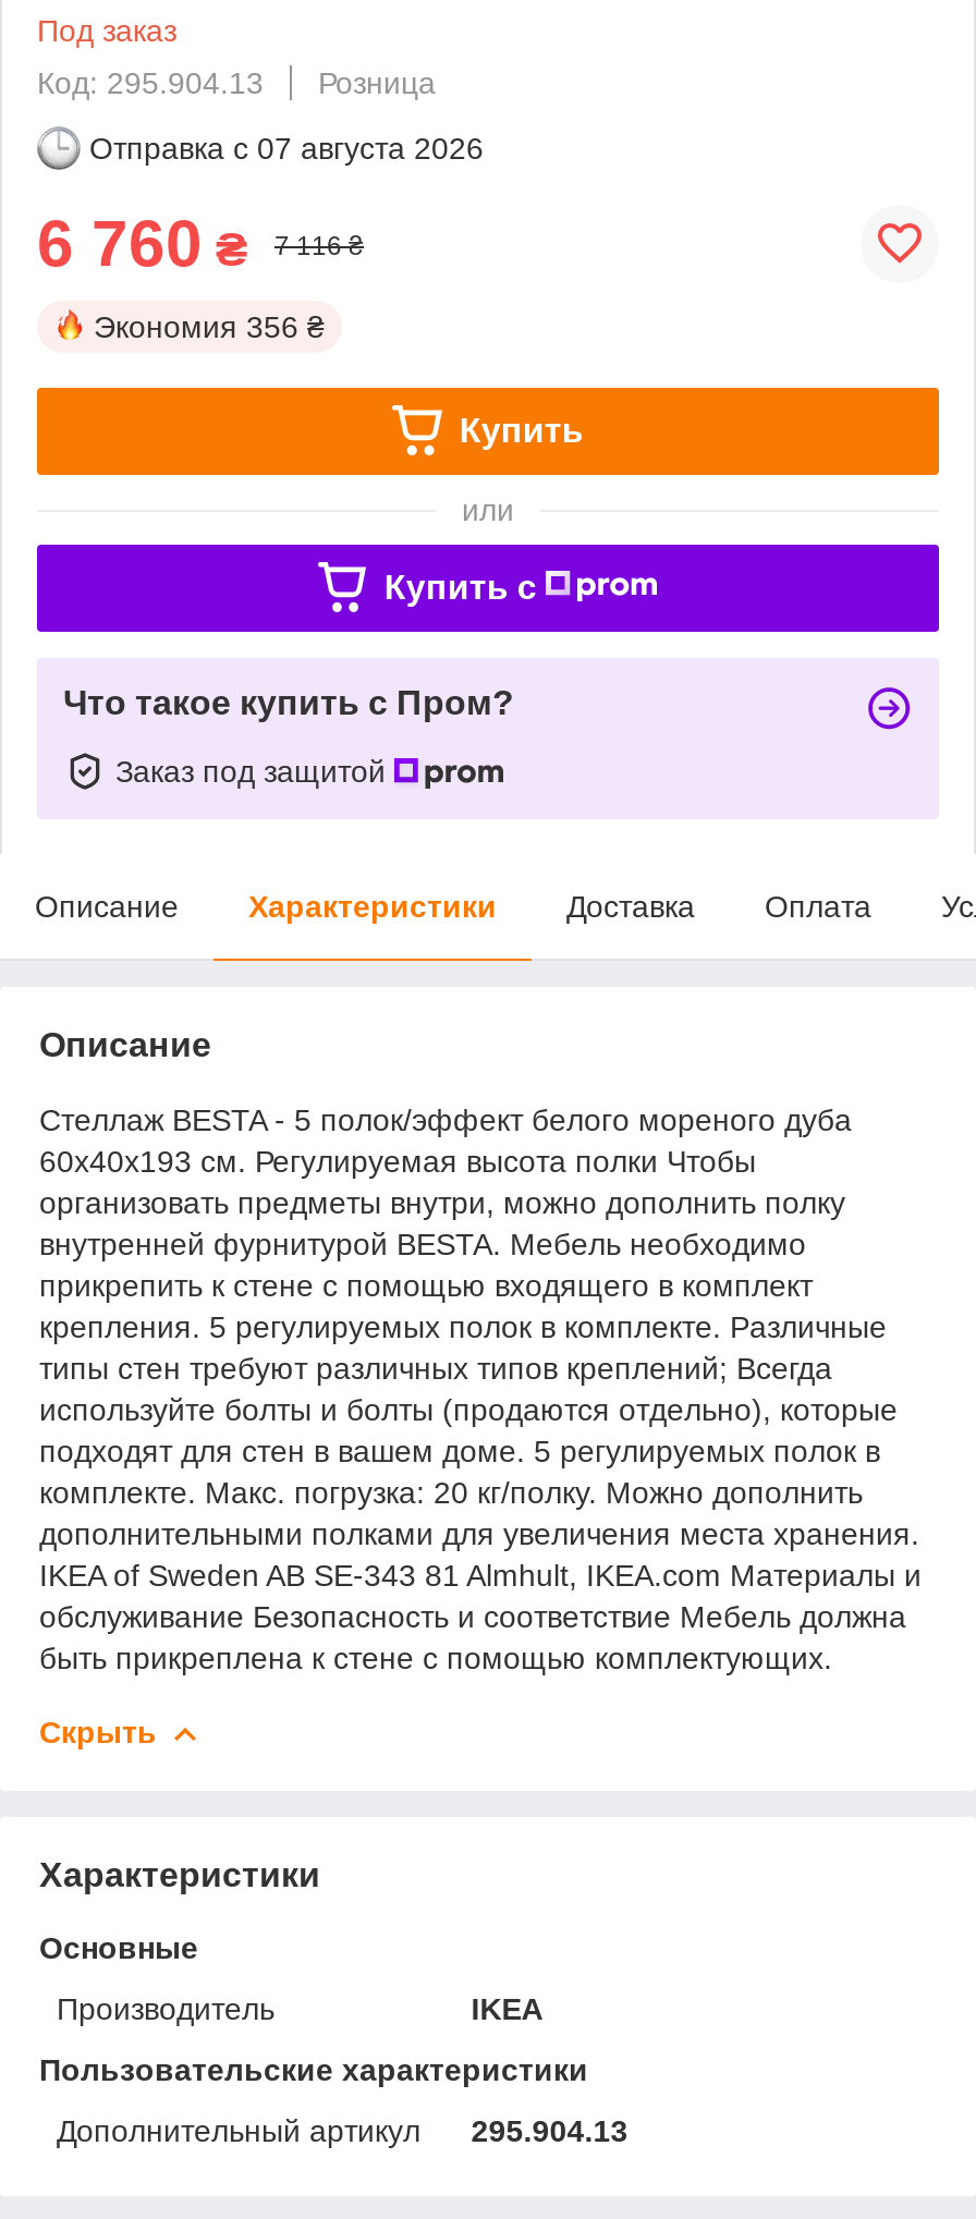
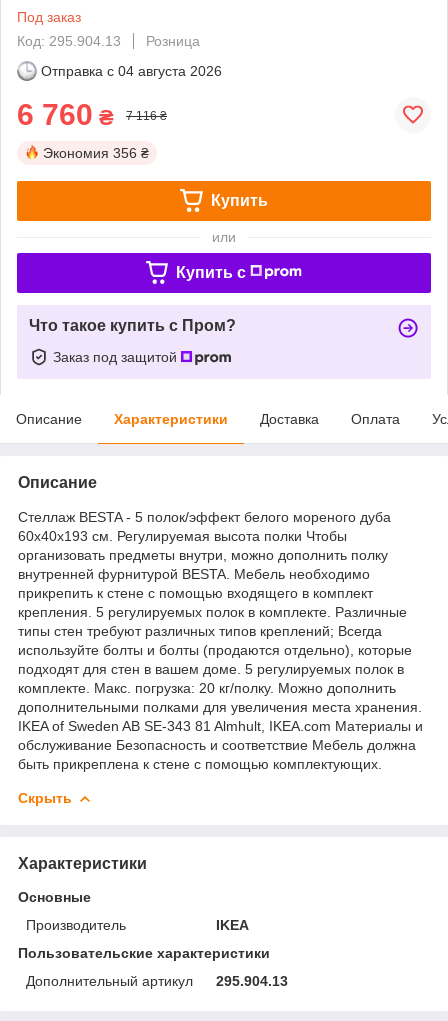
- Отправка с 07 августа 2026
+ Отправка с 04 августа 2026
